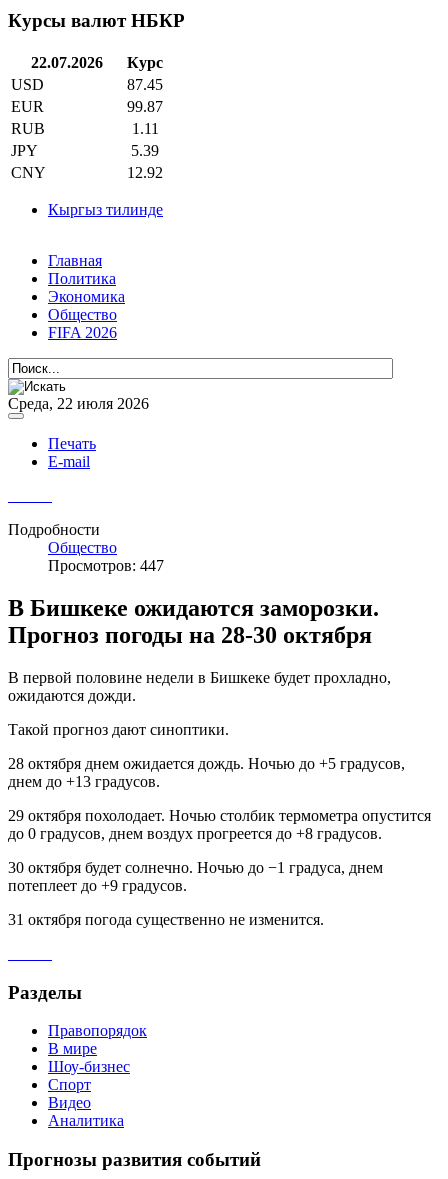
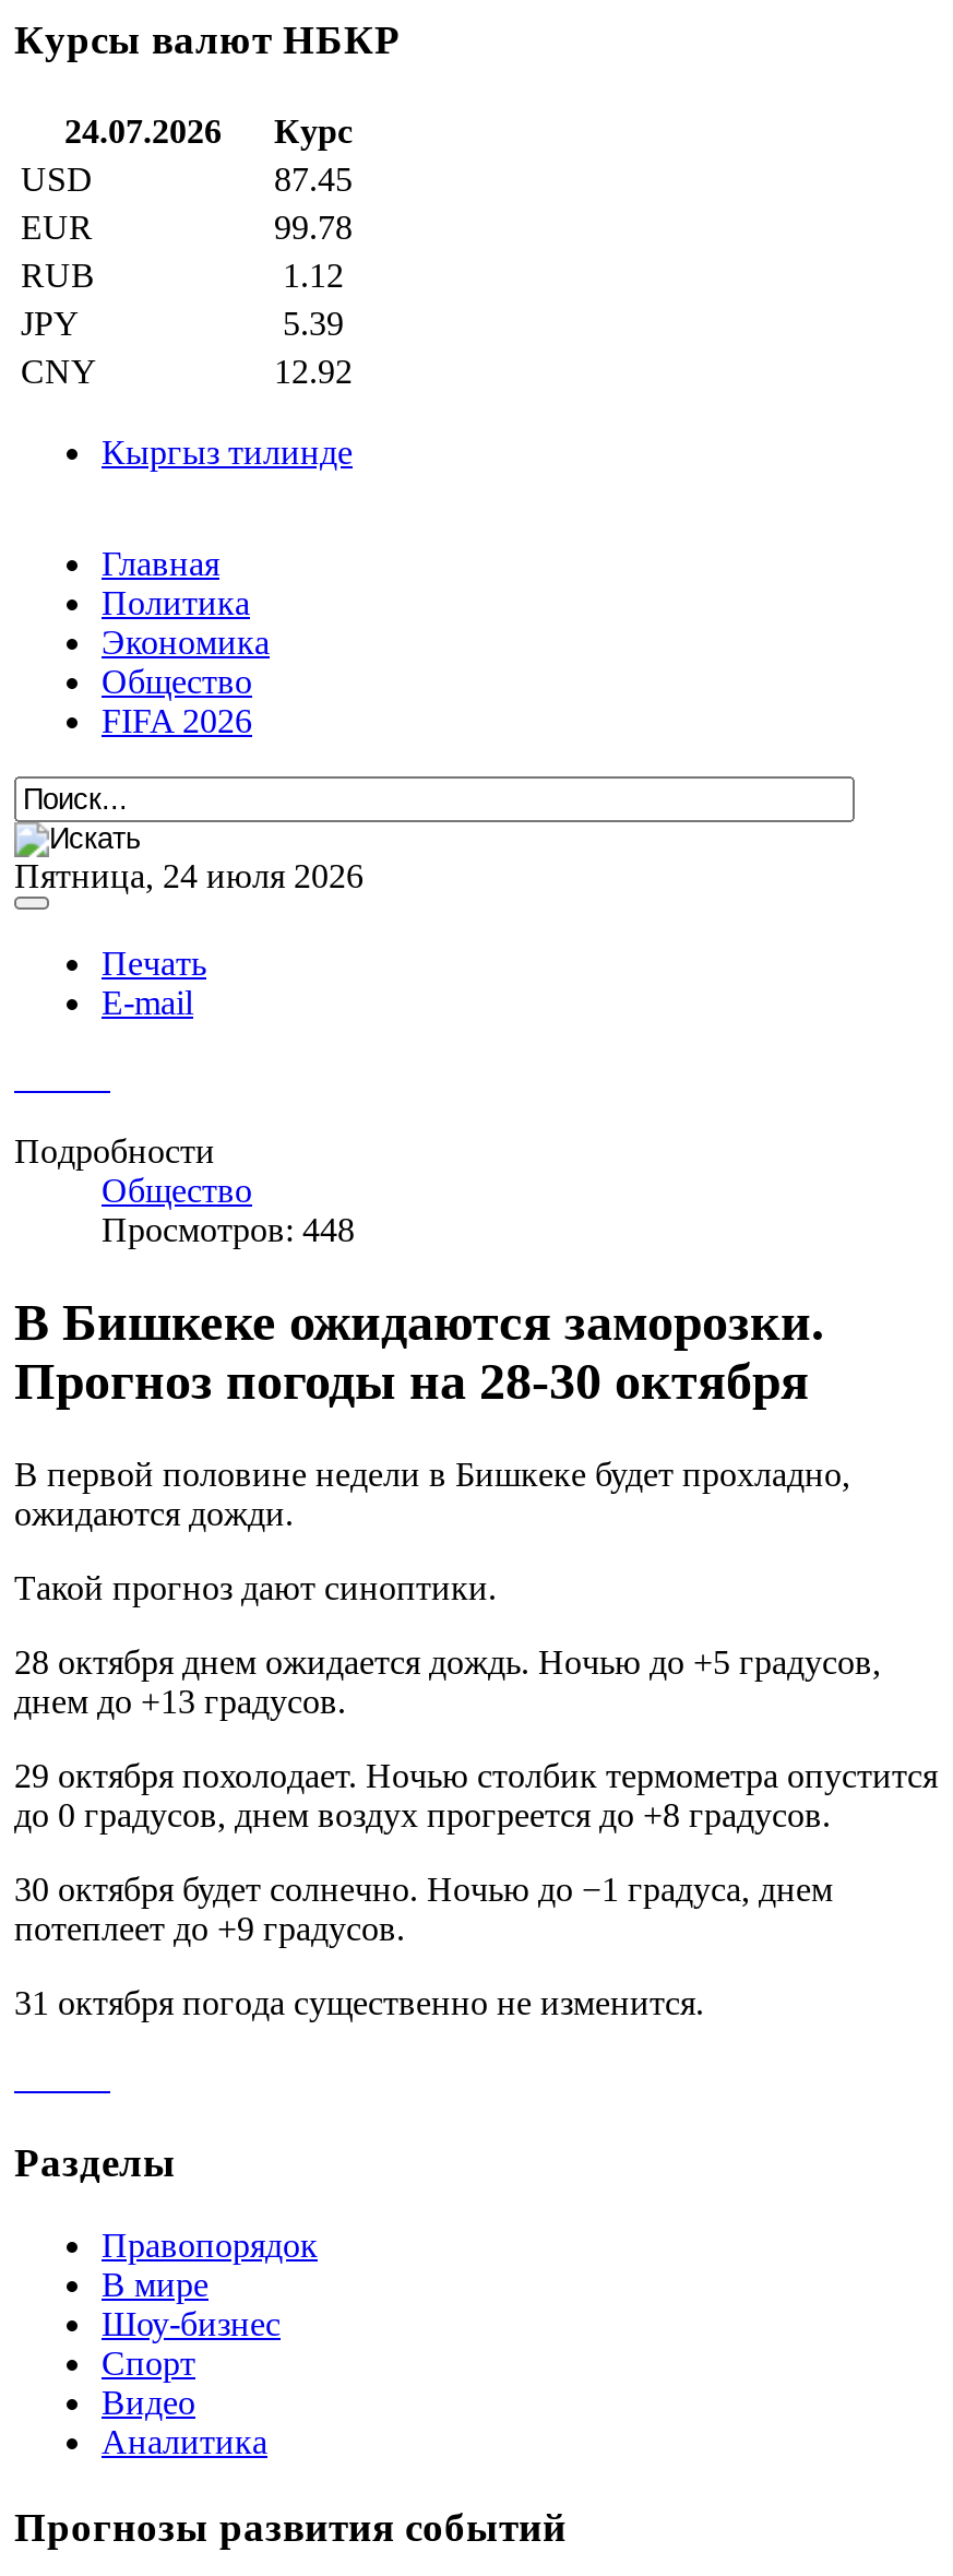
- 22.07.2026 Курс
+ 24.07.2026 Курс

- 99.87
+ 99.78

- 1.11
+ 1.12

- Среда, 22 июля 2026
+ Пятница, 24 июля 2026

- Просмотров: 447
+ Просмотров: 448
